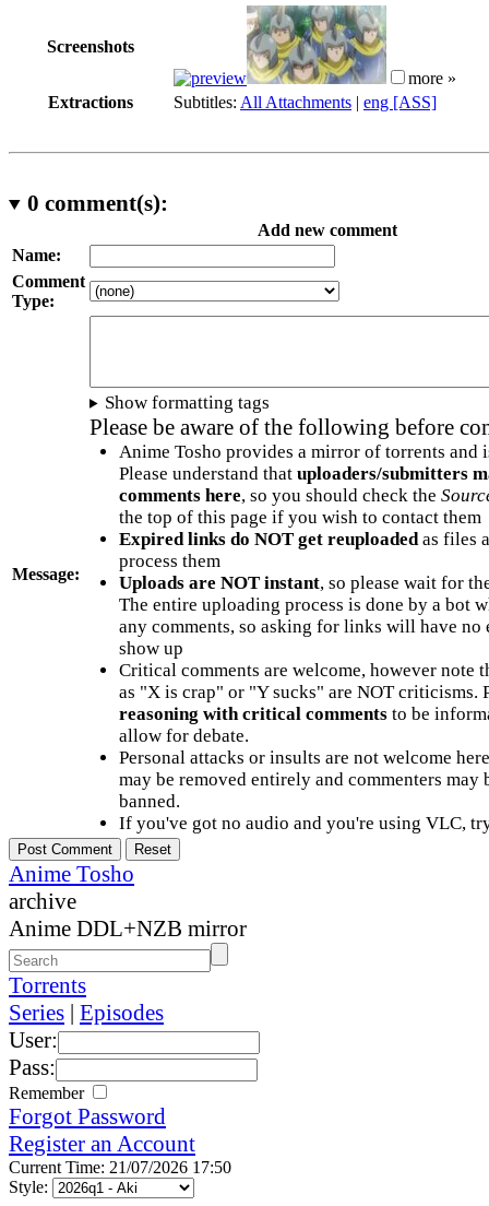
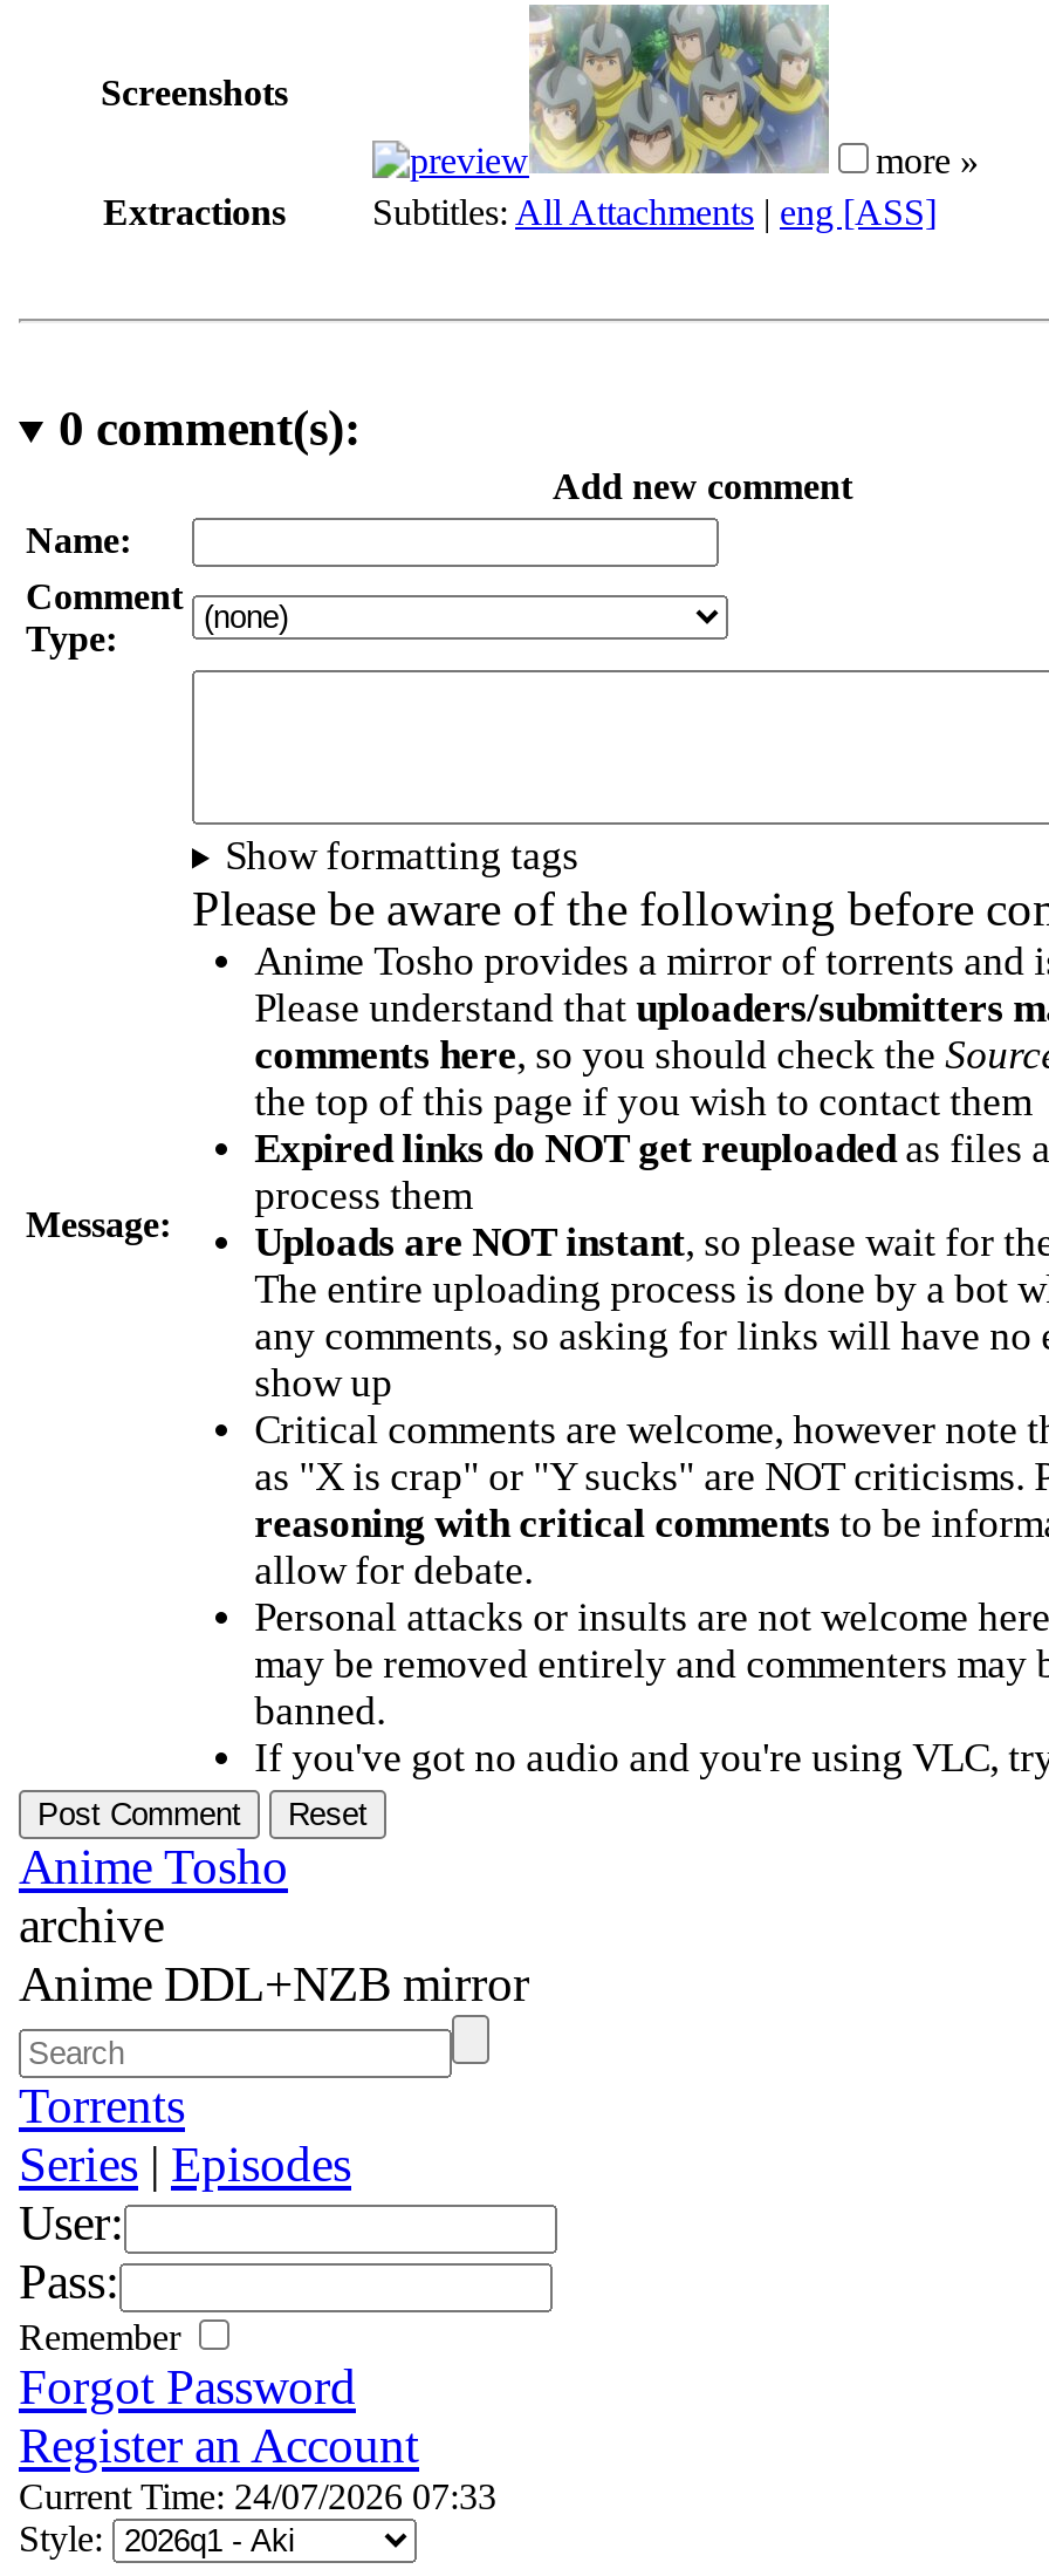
- Current Time: 21/07/2026 17:50
+ Current Time: 24/07/2026 07:33
